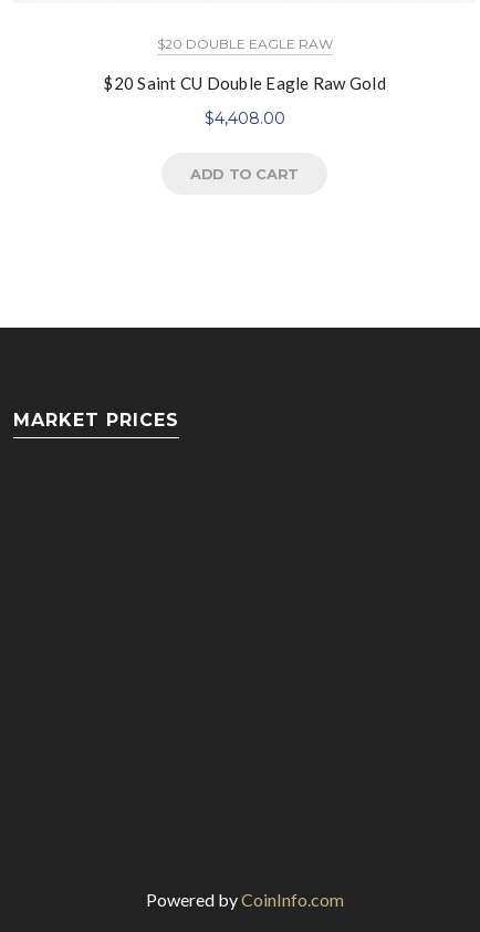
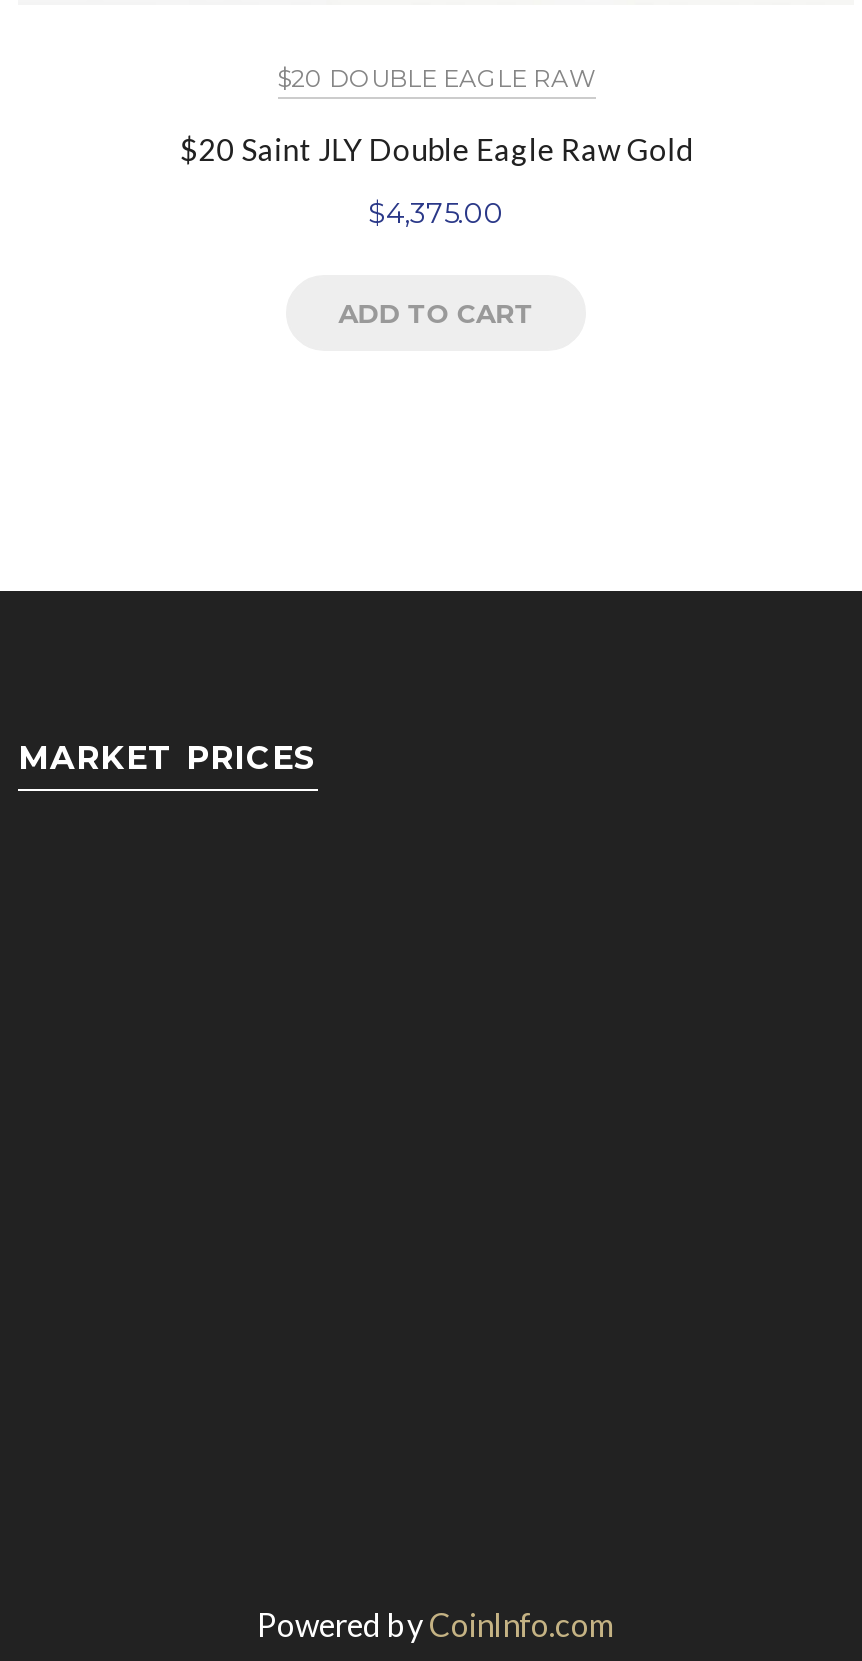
- $20 Saint CU Double Eagle Raw Gold
+ $20 Saint JLY Double Eagle Raw Gold

- $4,408.00
+ $4,375.00
